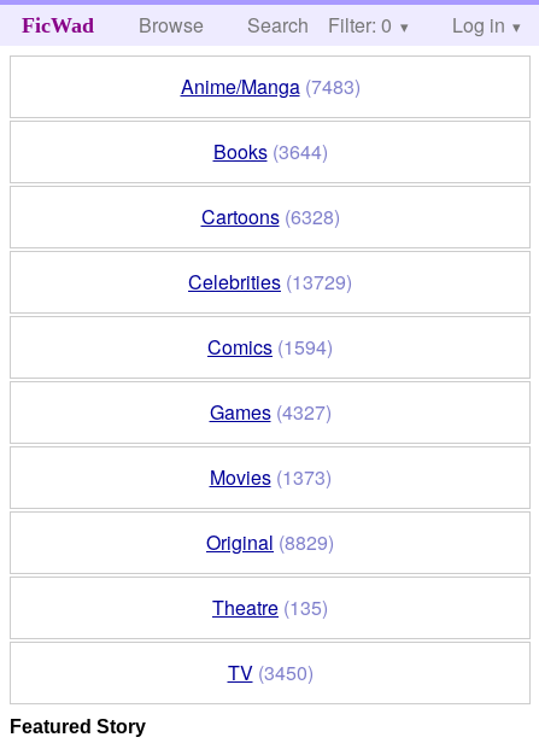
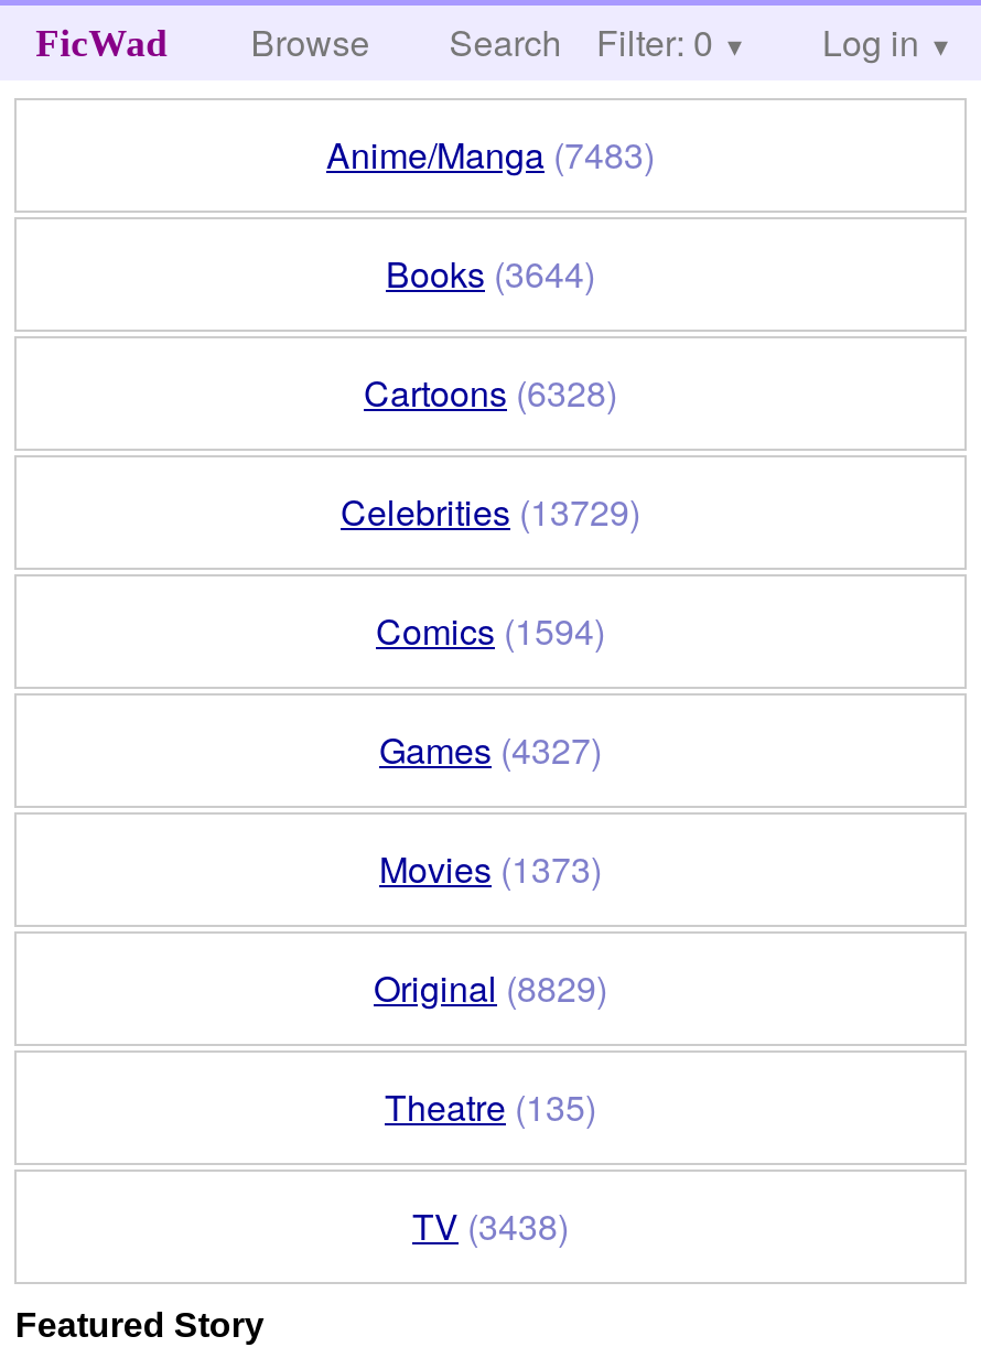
- TV (3450)
+ TV (3438)
